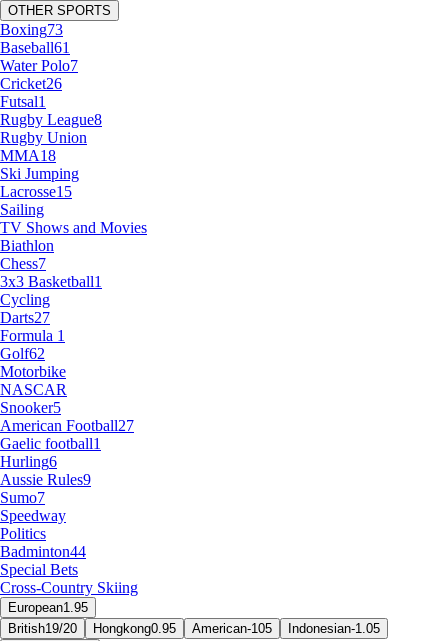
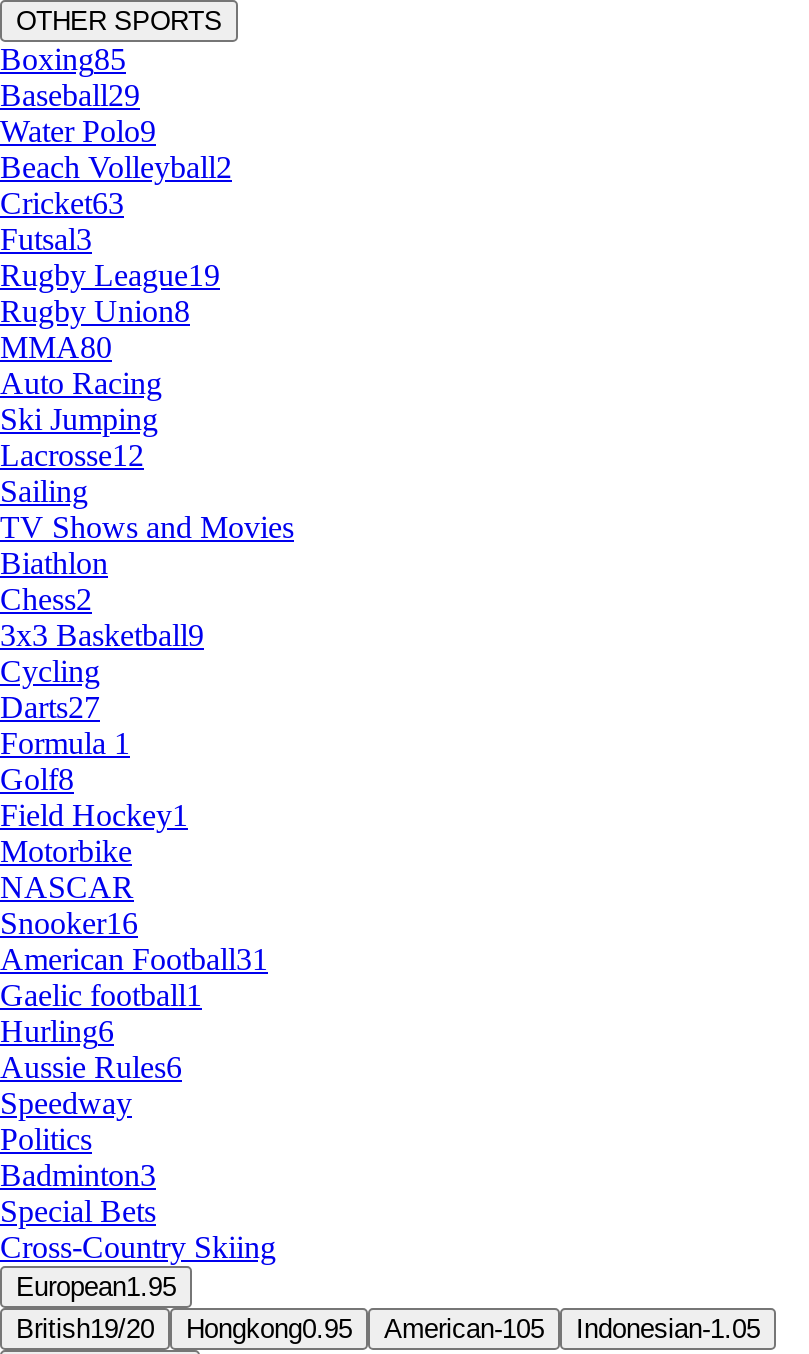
- Boxing73
- Baseball61
- Water Polo7
- Cricket26
- Futsal1
- Rugby League8
- Rugby Union
- MMA 18
+ Boxing85
+ Baseball29
+ Water Polo9
+ Beach Volleyball2
+ Cricket63
+ Futsal3
+ Rugby League19
+ Rugby Union8
+ MMA80
+ Auto Racing

- Lacrosse15
+ Lacrosse12

- Chess7
+ Chess2

- 3x3 Basketball1
+ 3x3 Basketball9

- Golf62
+ Golf8
+ Field Hockey1

moved down: Motorbike | NASCAR

- Snooker5
+ Snooker16

- American Football27
+ American Football31

moved down: Gaelic football1 | Hurling6

- Aussie Rules9
- Sumo7
+ Aussie Rules6

- Badminton44
+ Badminton3
